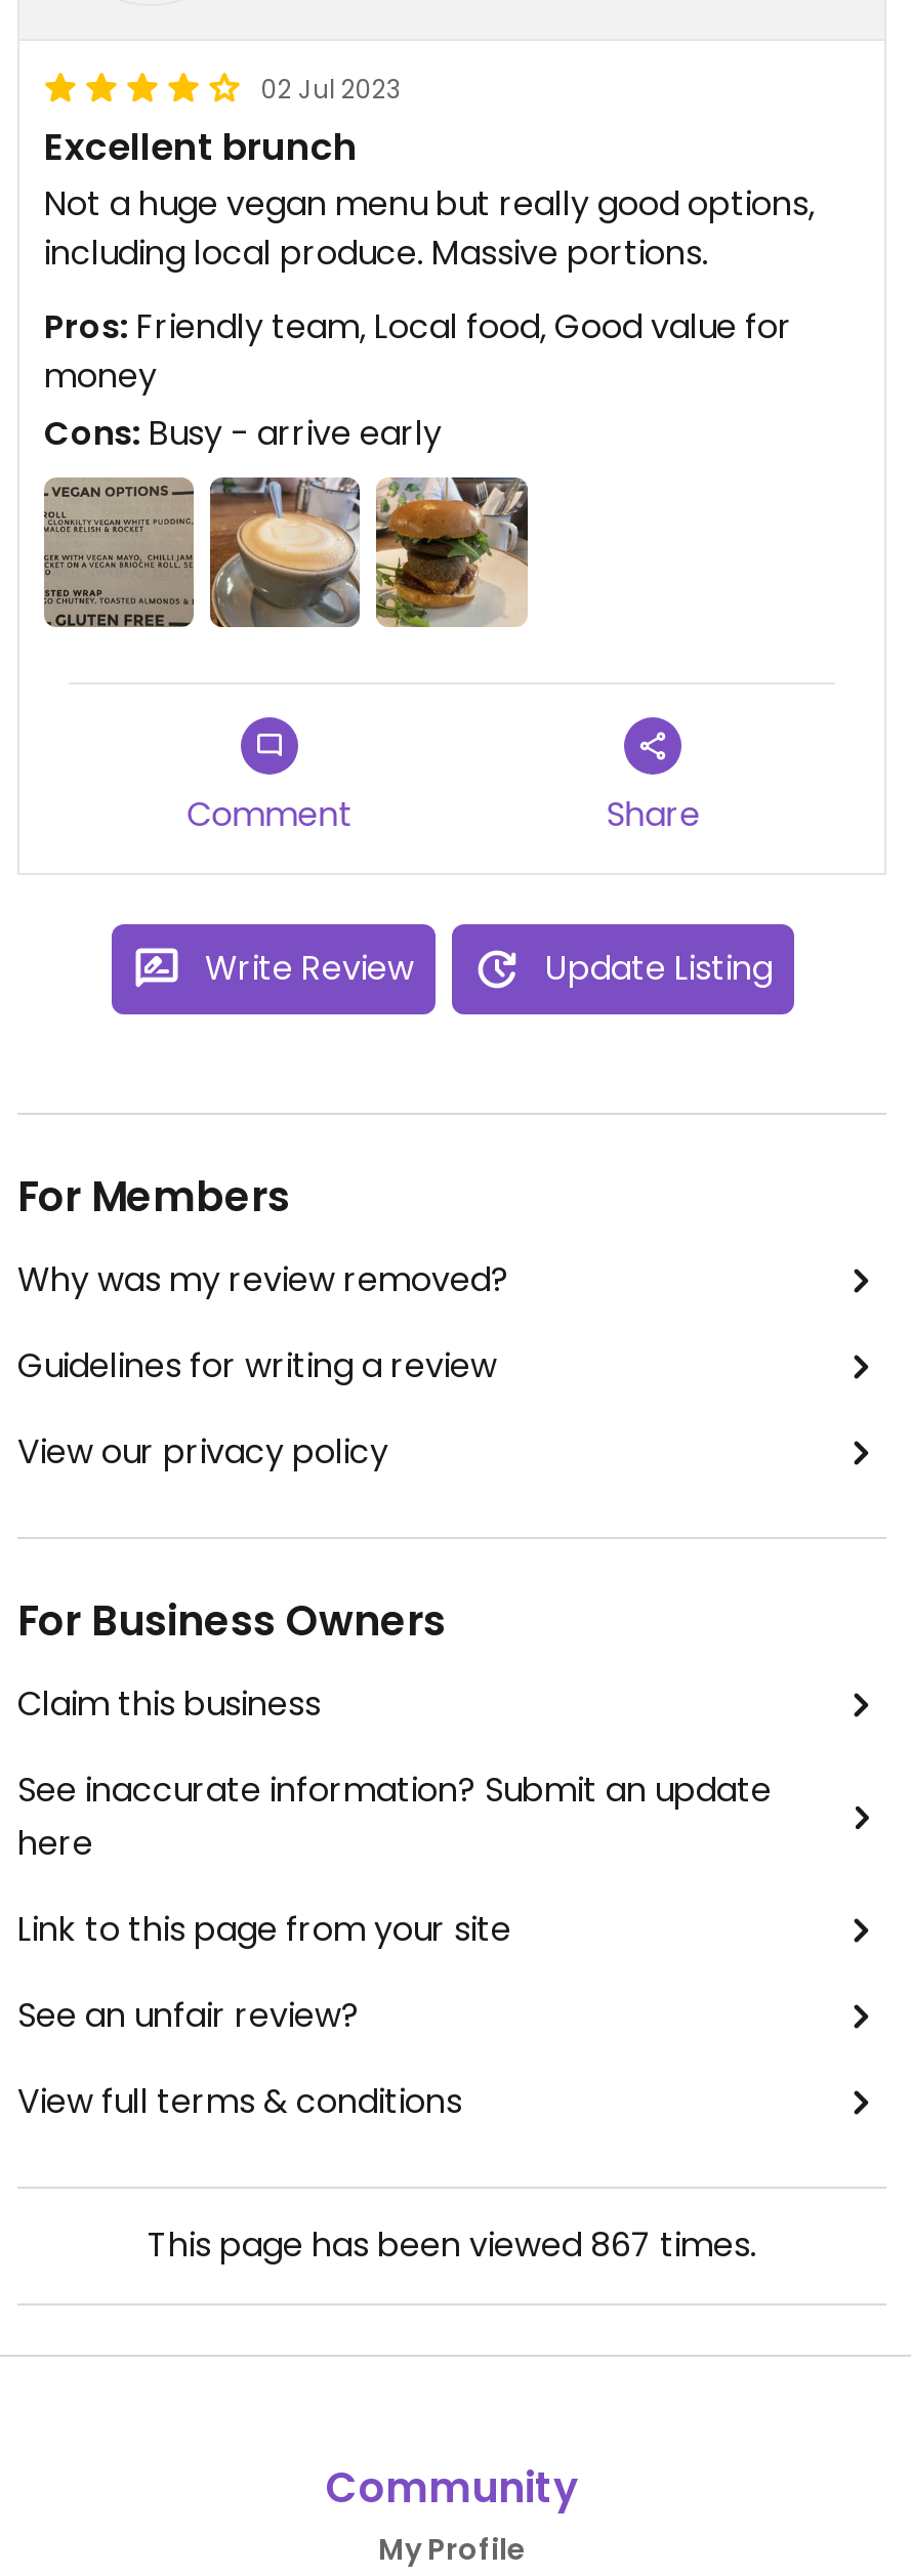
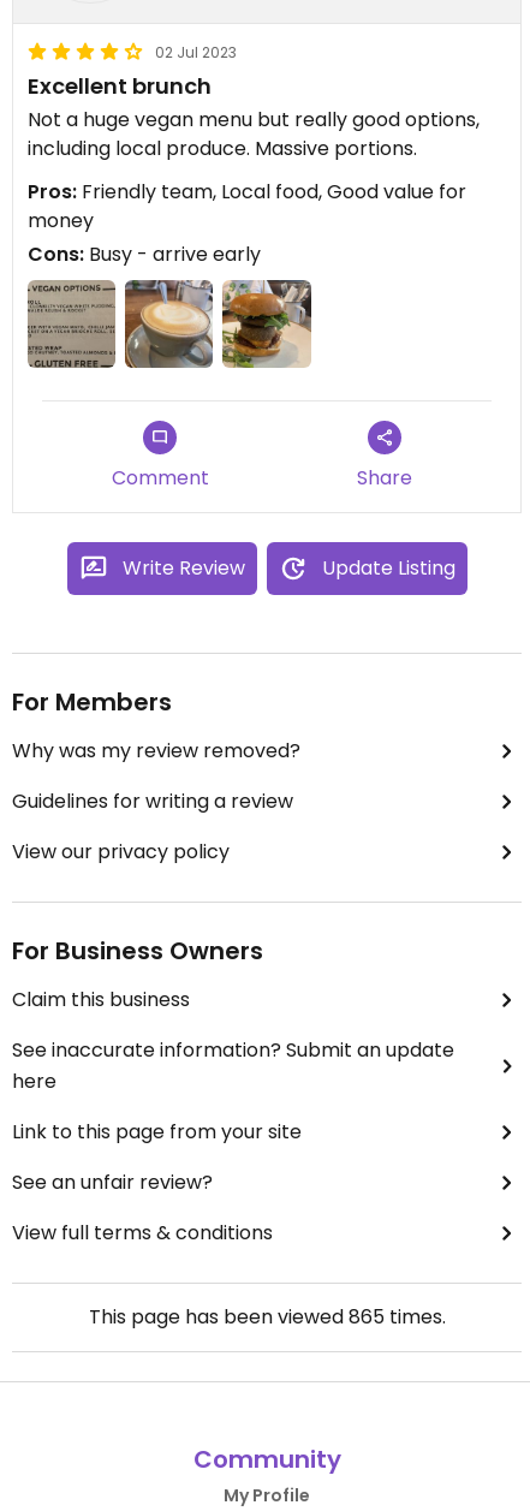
- This page has been viewed 867 times.
+ This page has been viewed 865 times.
